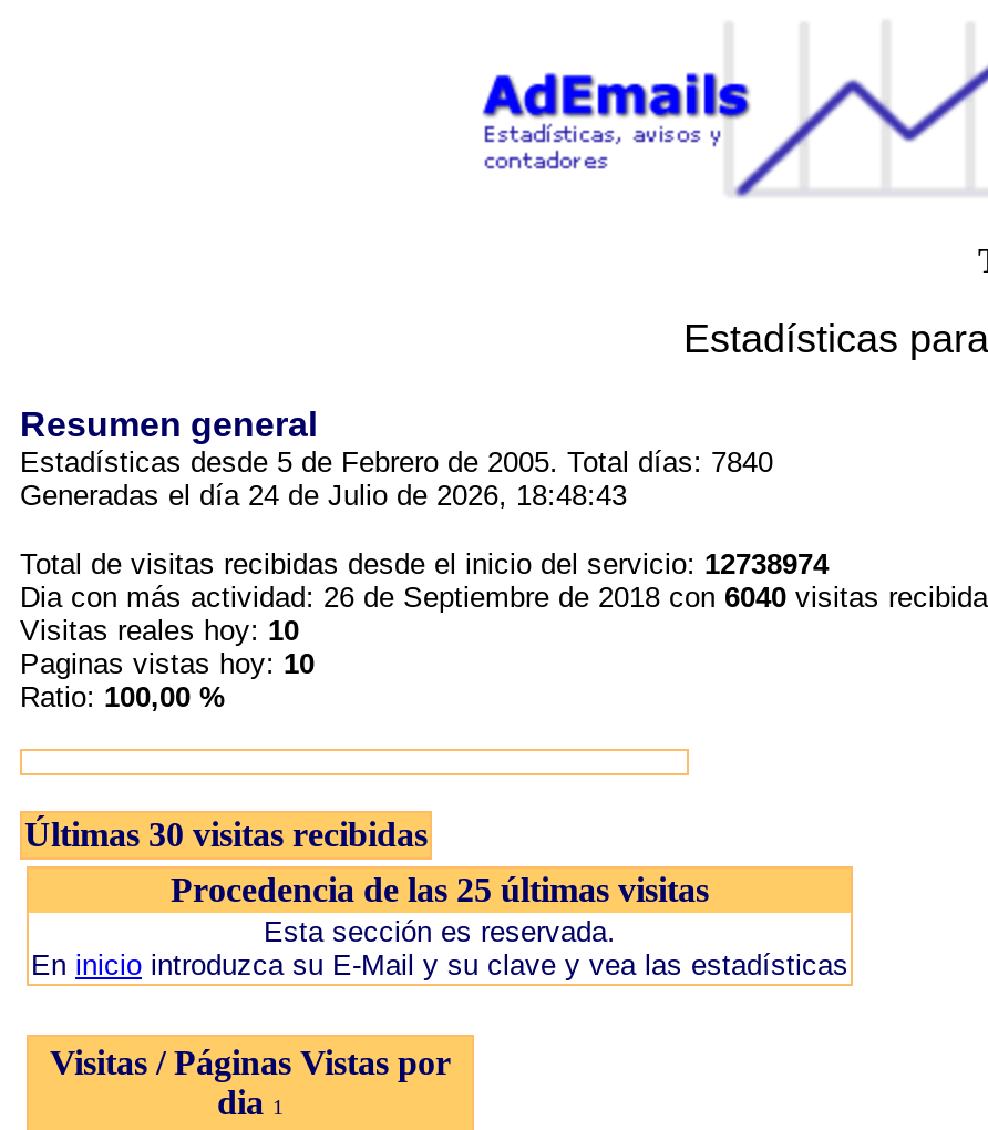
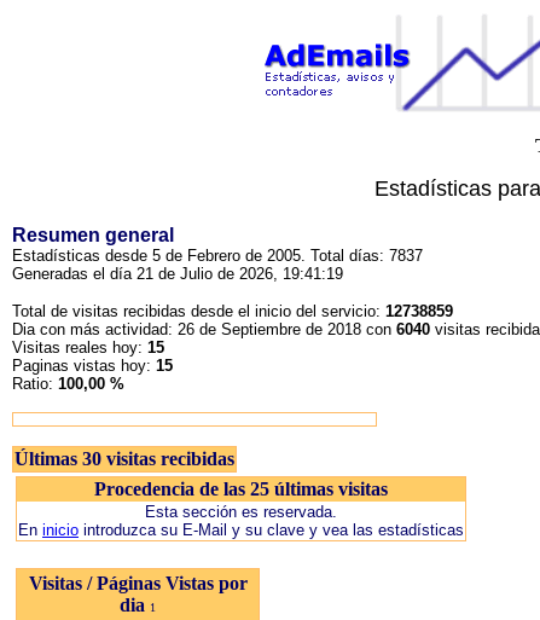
- Estadísticas desde 5 de Febrero de 2005. Total días: 7840
+ Estadísticas desde 5 de Febrero de 2005. Total días: 7837

- Generadas el día 24 de Julio de 2026, 18:48:43
+ Generadas el día 21 de Julio de 2026, 19:41:19

- Total de visitas recibidas desde el inicio del servicio: 12738974
+ Total de visitas recibidas desde el inicio del servicio: 12738859

- Visitas reales hoy: 10
+ Visitas reales hoy: 15

- Paginas vistas hoy: 10
+ Paginas vistas hoy: 15
